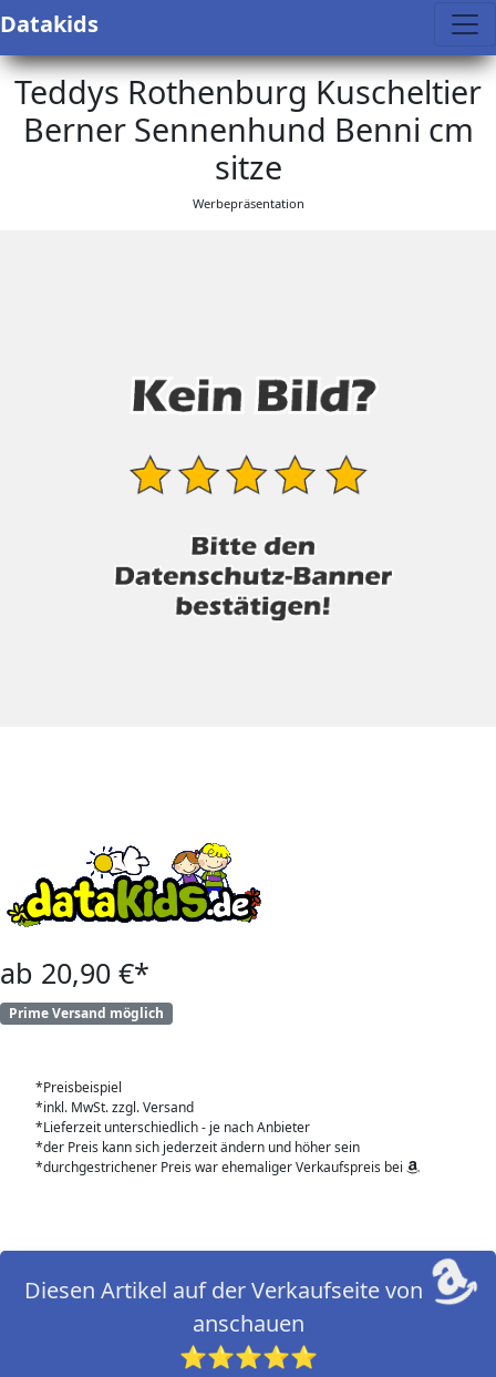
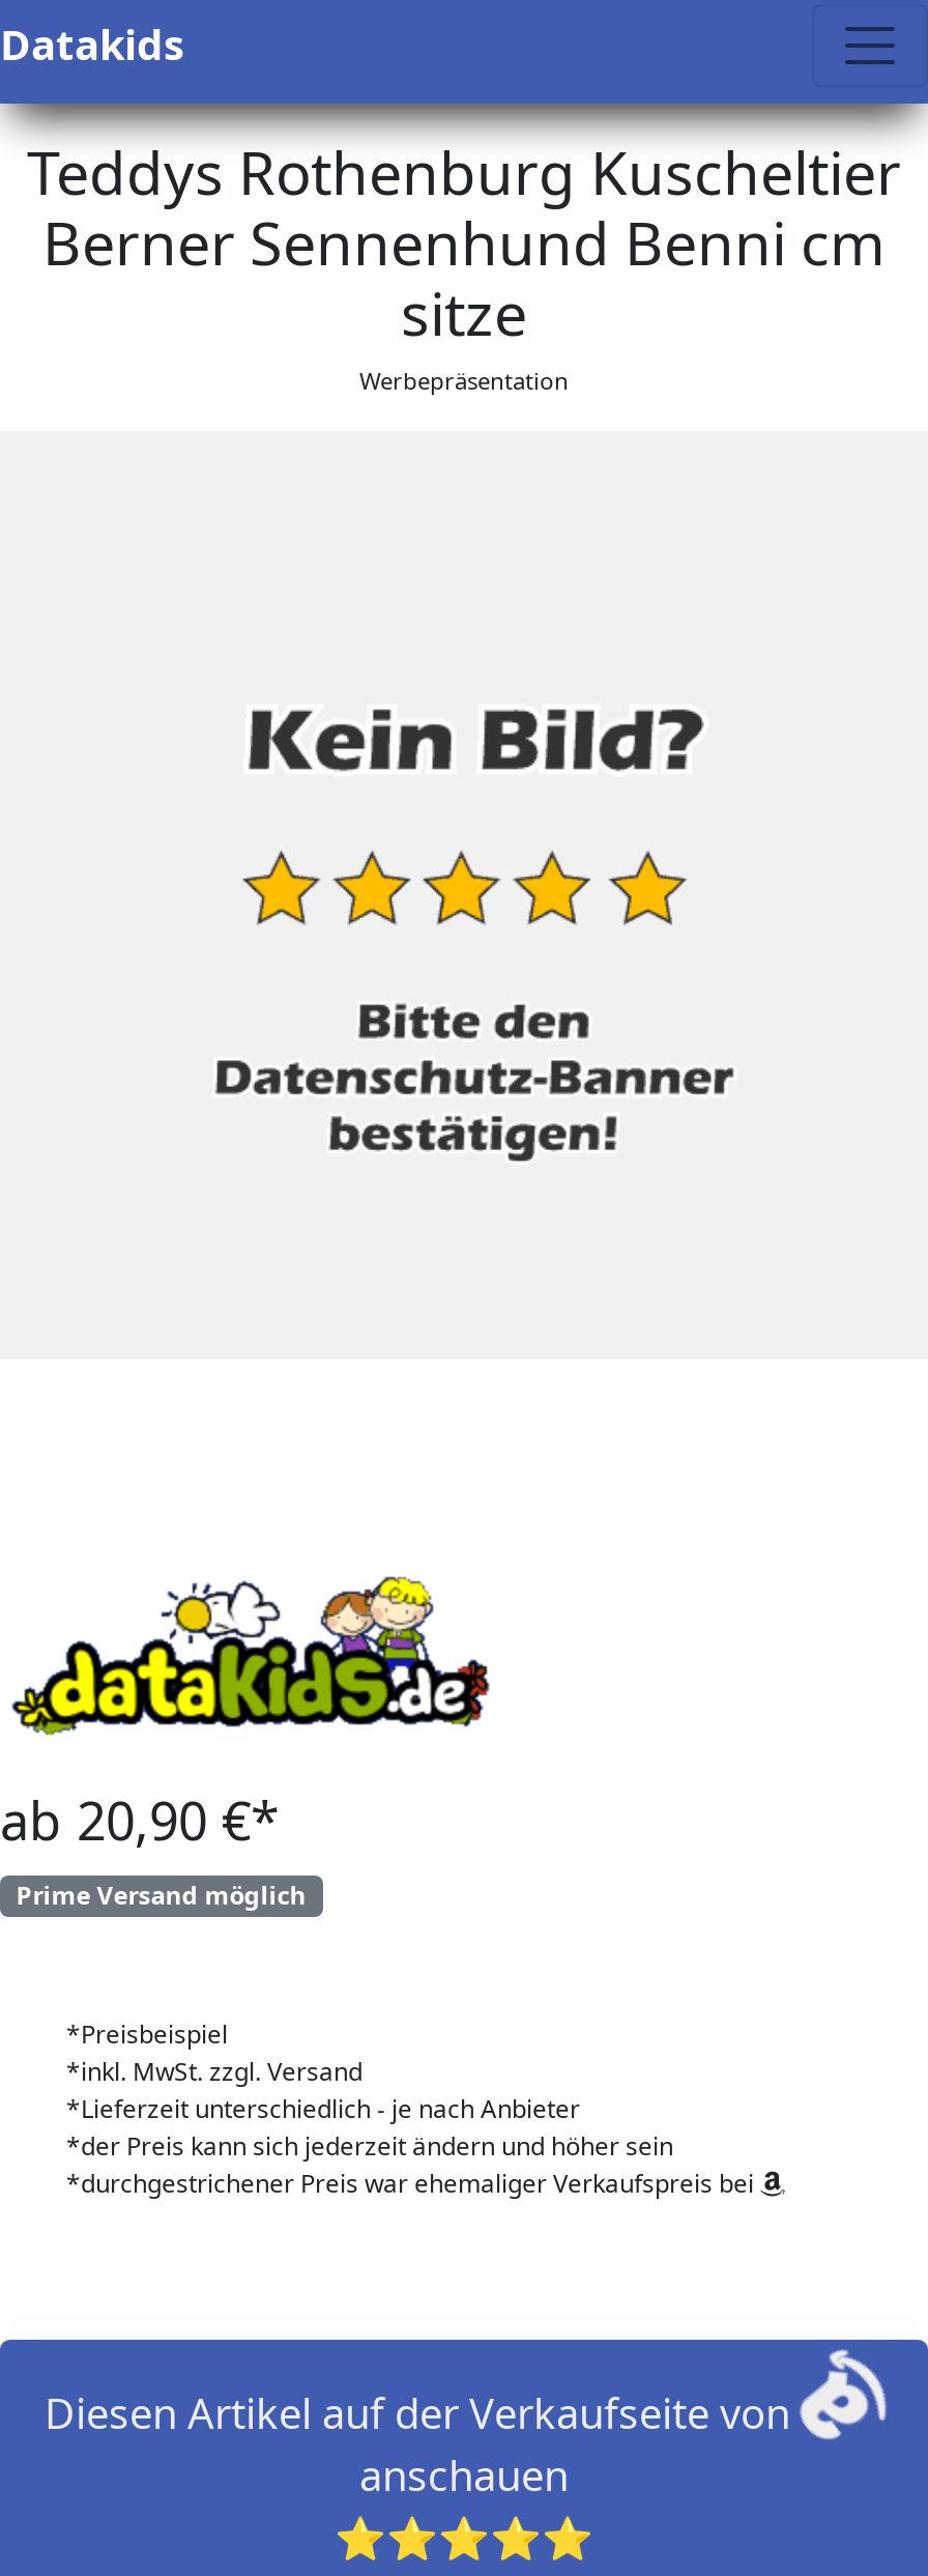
- [image]
+ [image]
